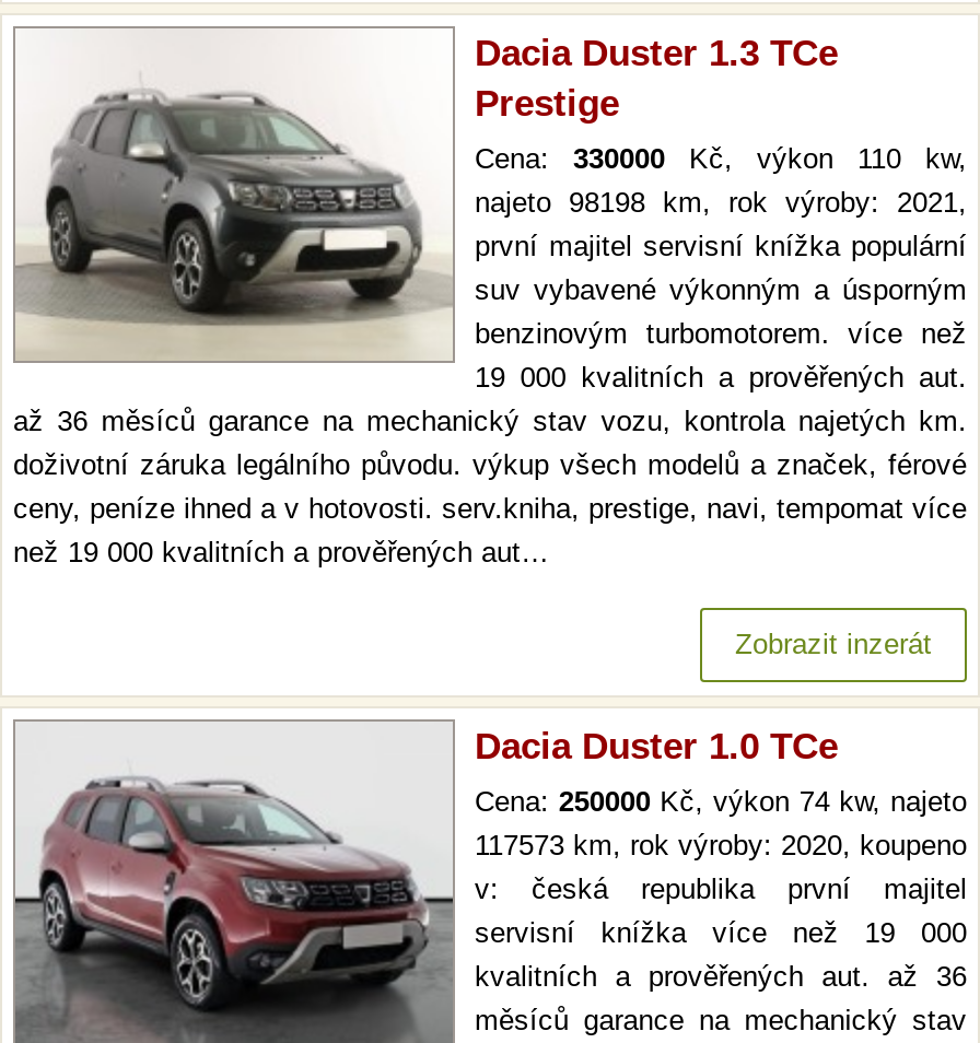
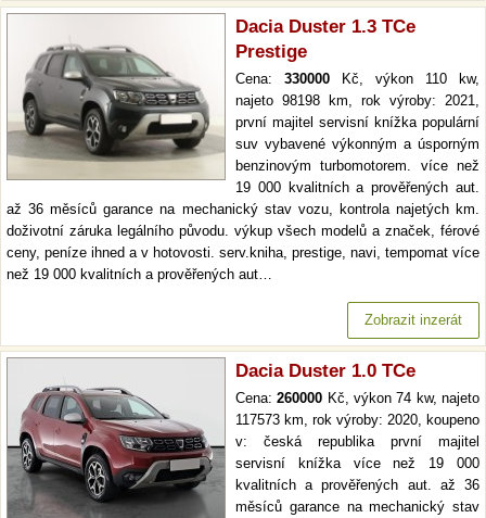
- Cena: 250000 Kč, výkon 74 kw, najeto
+ Cena: 260000 Kč, výkon 74 kw, najeto
